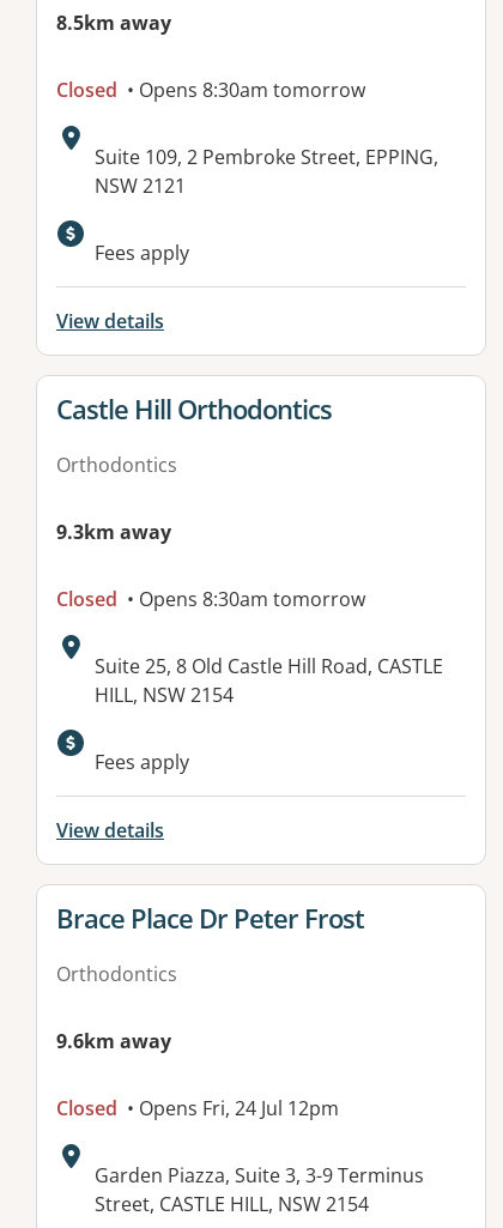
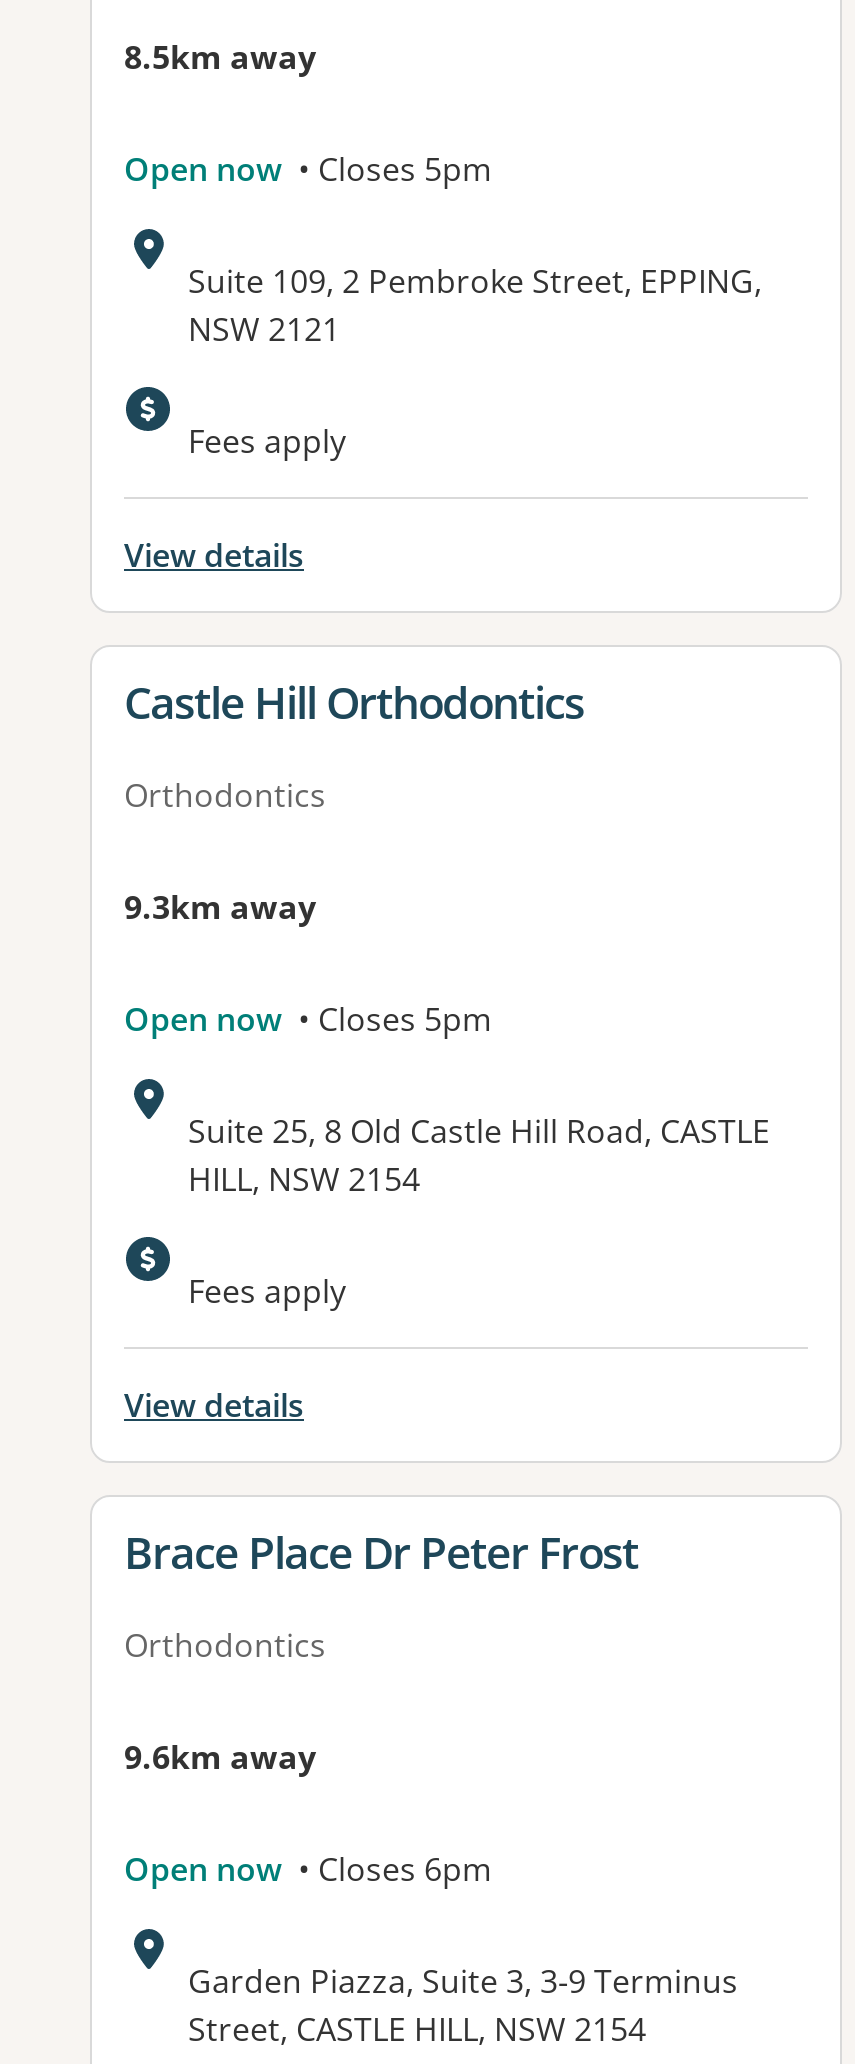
- Closed • Opens 8:30am tomorrow
+ Open now • Closes 5pm

- Closed • Opens 8:30am tomorrow
+ Open now • Closes 5pm

- Closed • Opens Fri, 24 Jul 12pm
+ Open now • Closes 6pm
